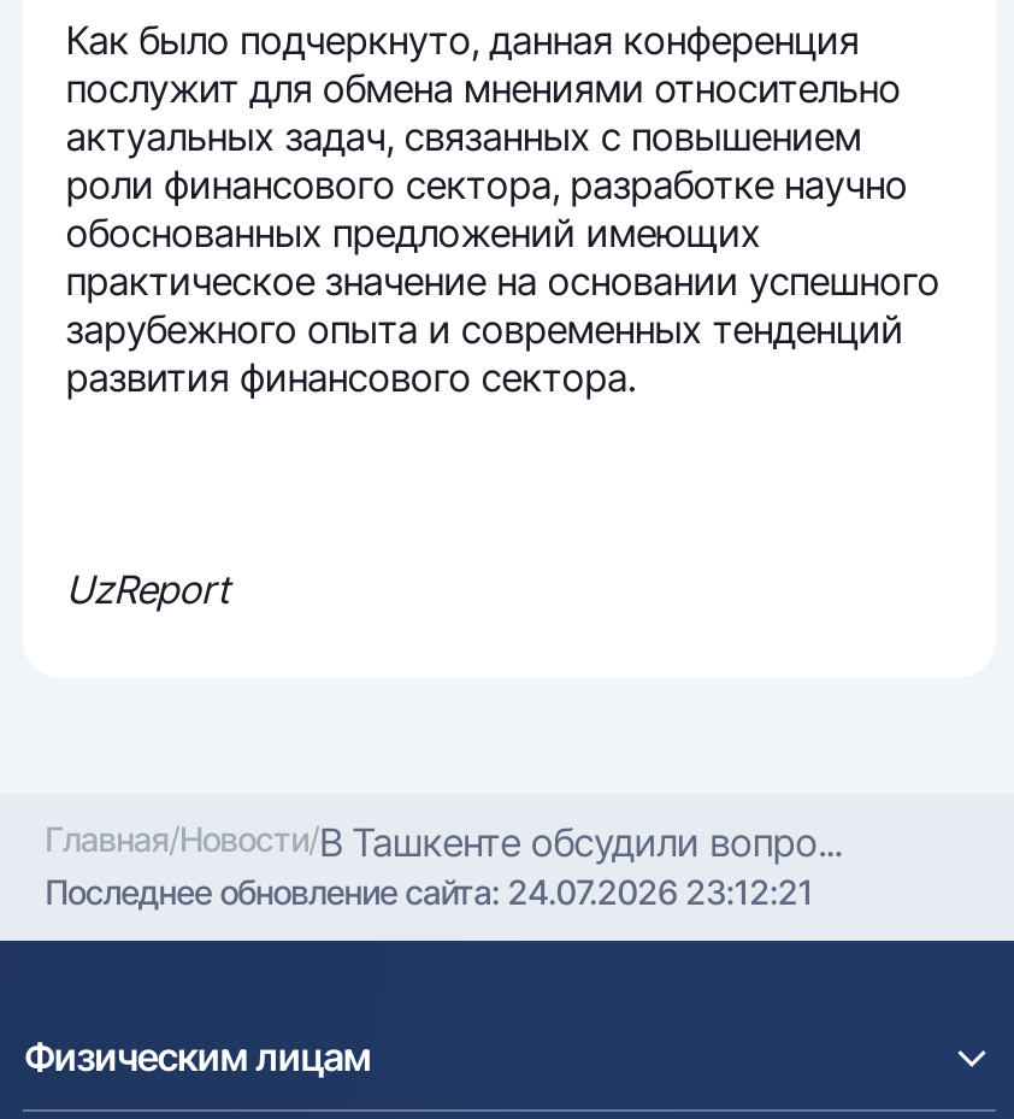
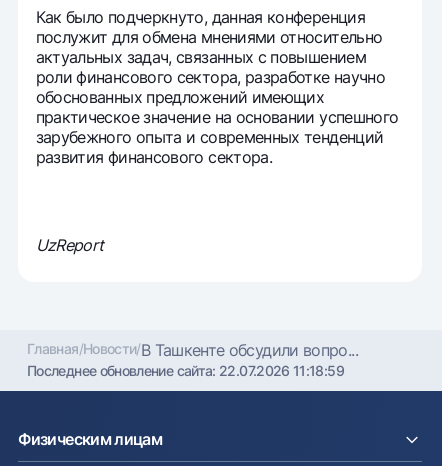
- Последнее обновление сайта: 24.07.2026 23:12:21
+ Последнее обновление сайта: 22.07.2026 11:18:59
